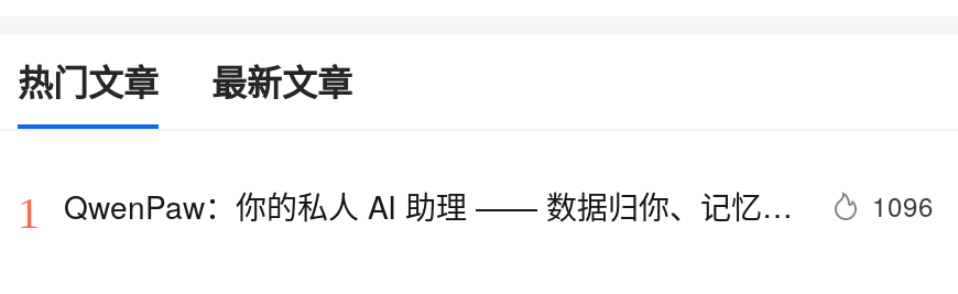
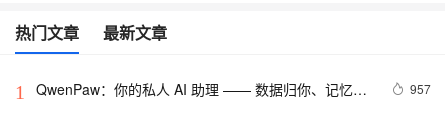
- 1096
+ 957
